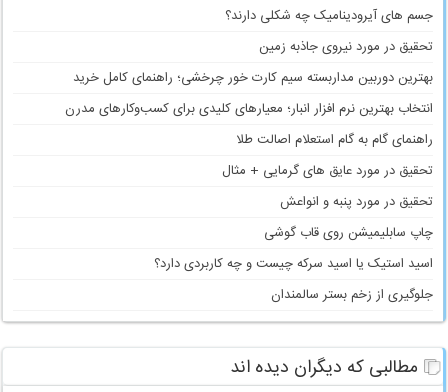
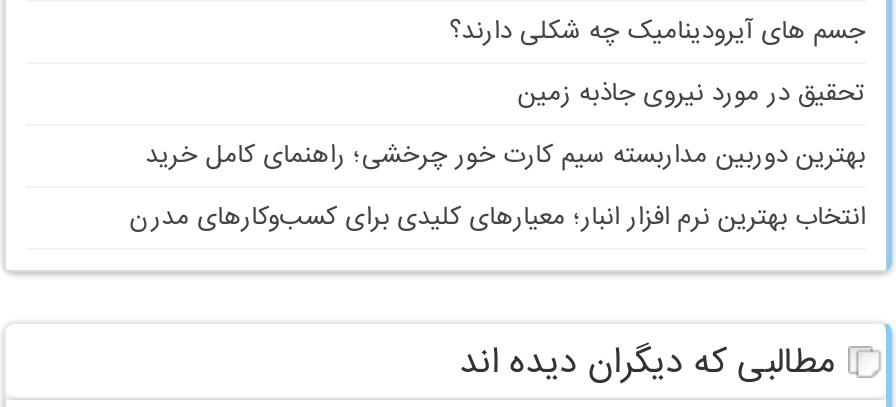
- راهنمای گام به گام استعلام اصالت طلا
- تحقیق در مورد عایق های گرمایی + مثال
- تحقیق در مورد پنبه و انواعش
- چاپ سابلیمیشن روی قاب گوشی
- اسید استیک یا اسید سرکه چیست و چه کاربردی دارد؟
- جلوگیری از زخم بستر سالمندان
